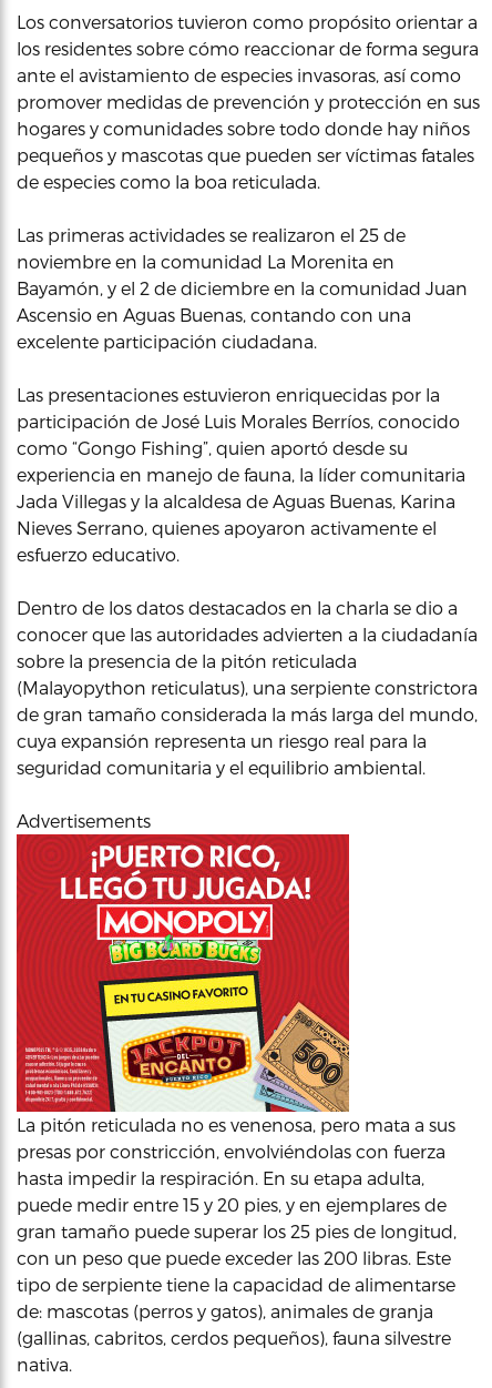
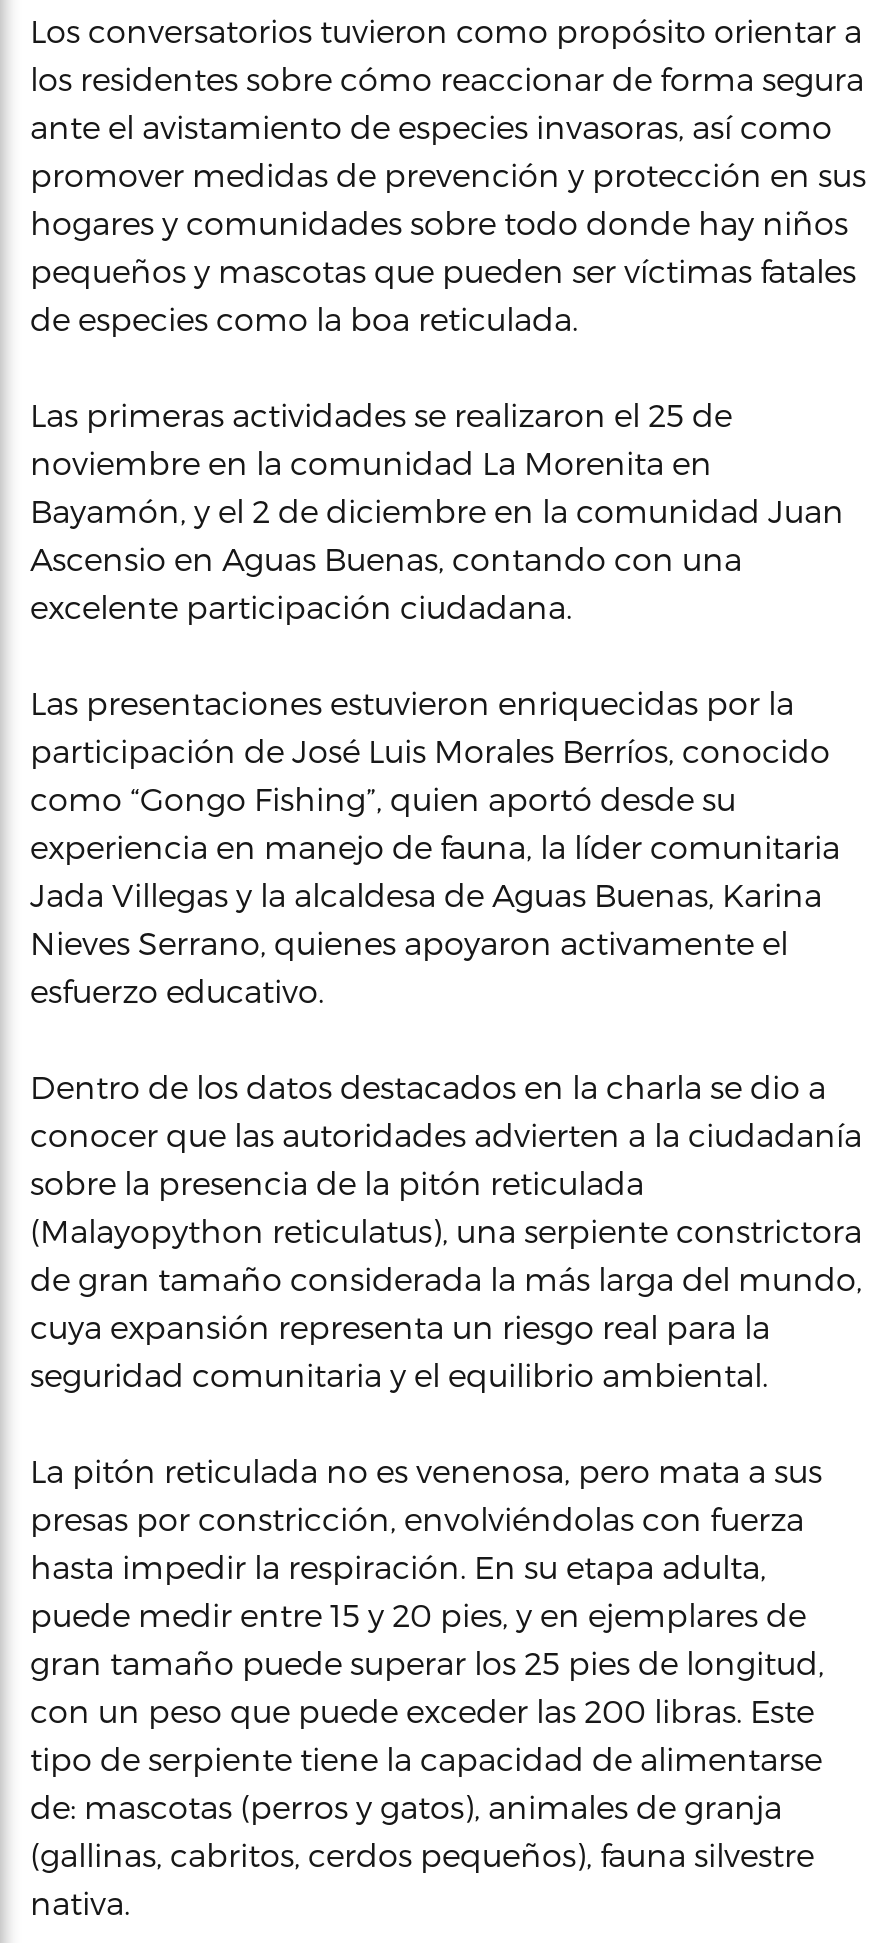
- Advertisements

- [image]
